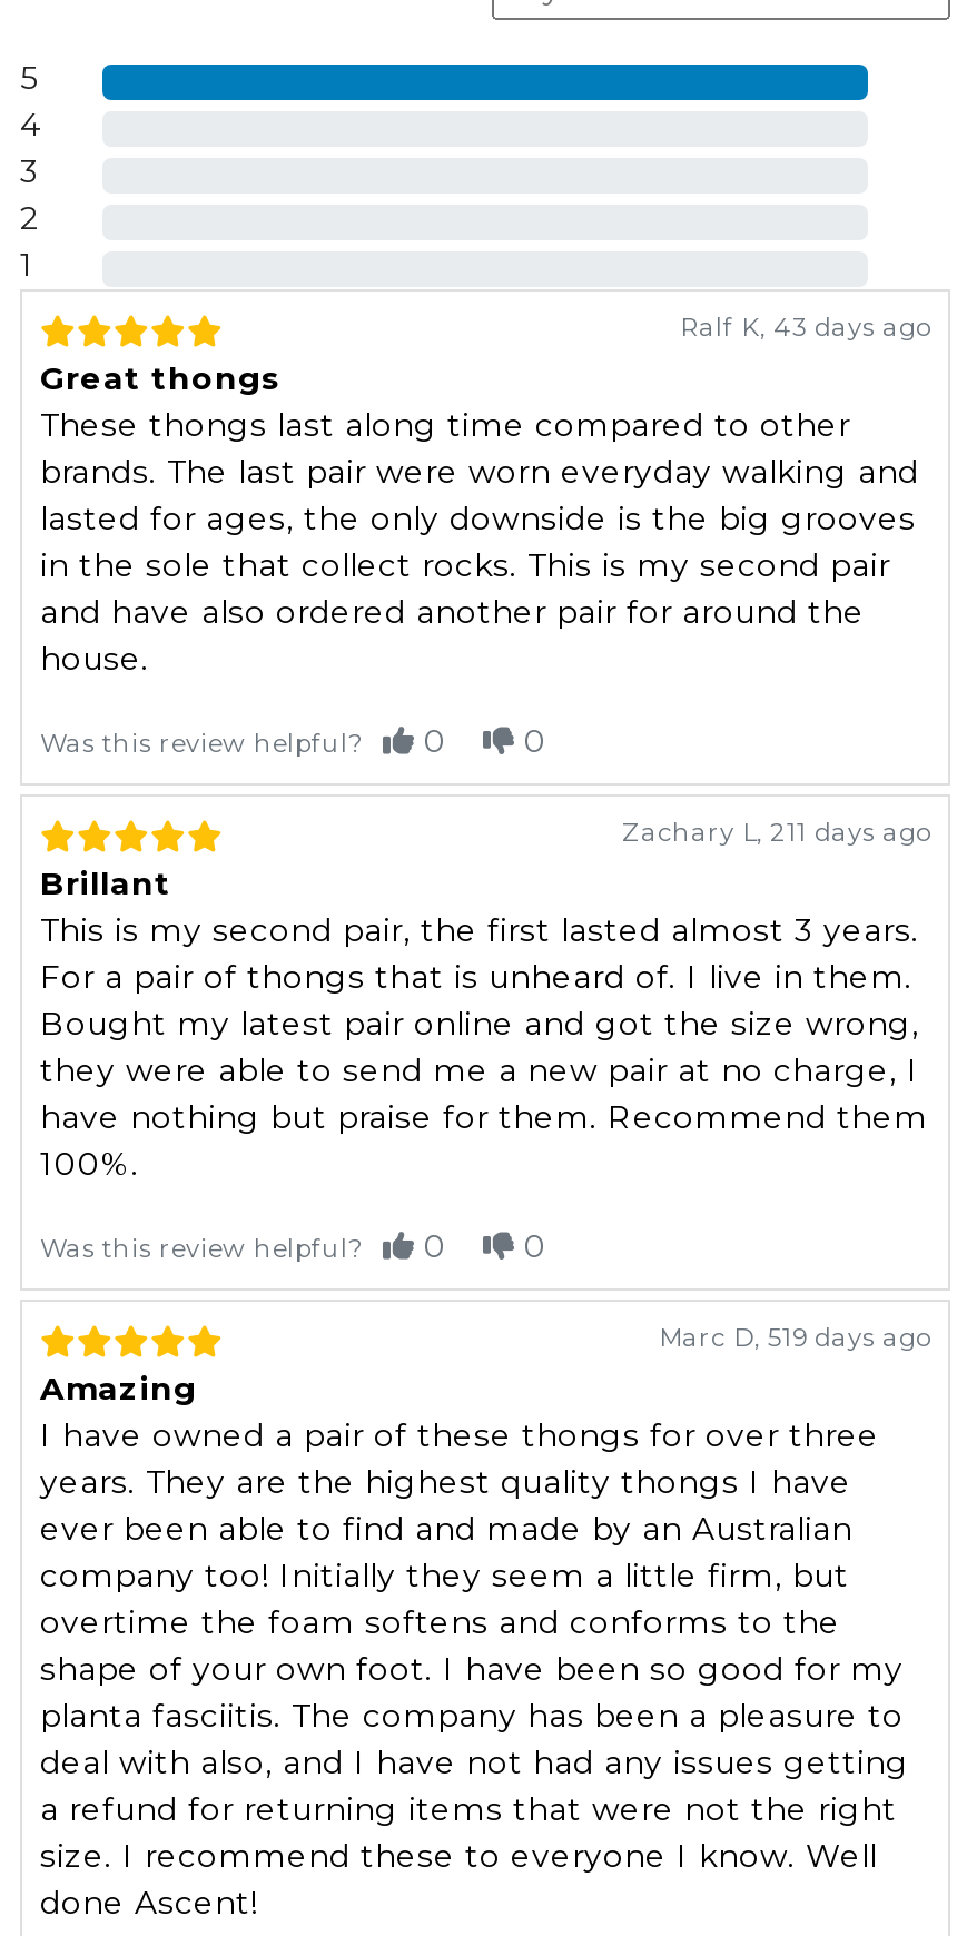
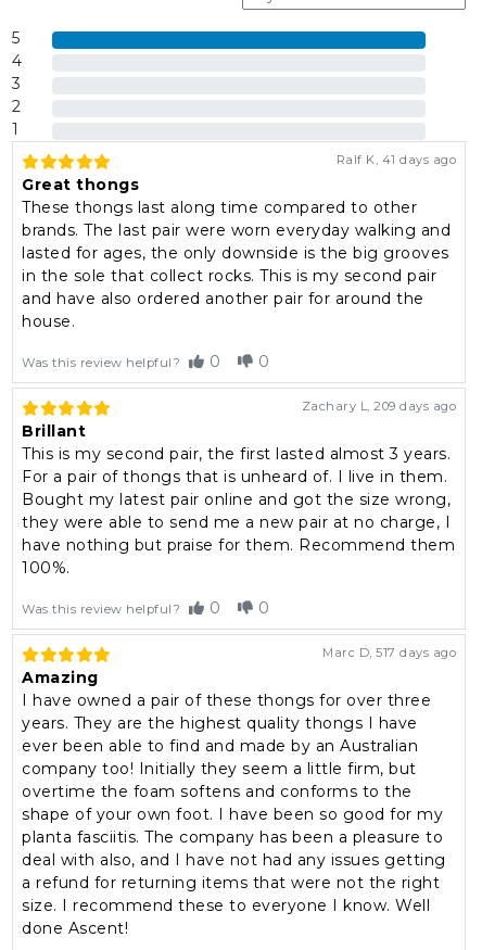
- Ralf K, 43 days ago
+ Ralf K, 41 days ago

- Zachary L, 211 days ago
+ Zachary L, 209 days ago

- Marc D, 519 days ago
+ Marc D, 517 days ago
